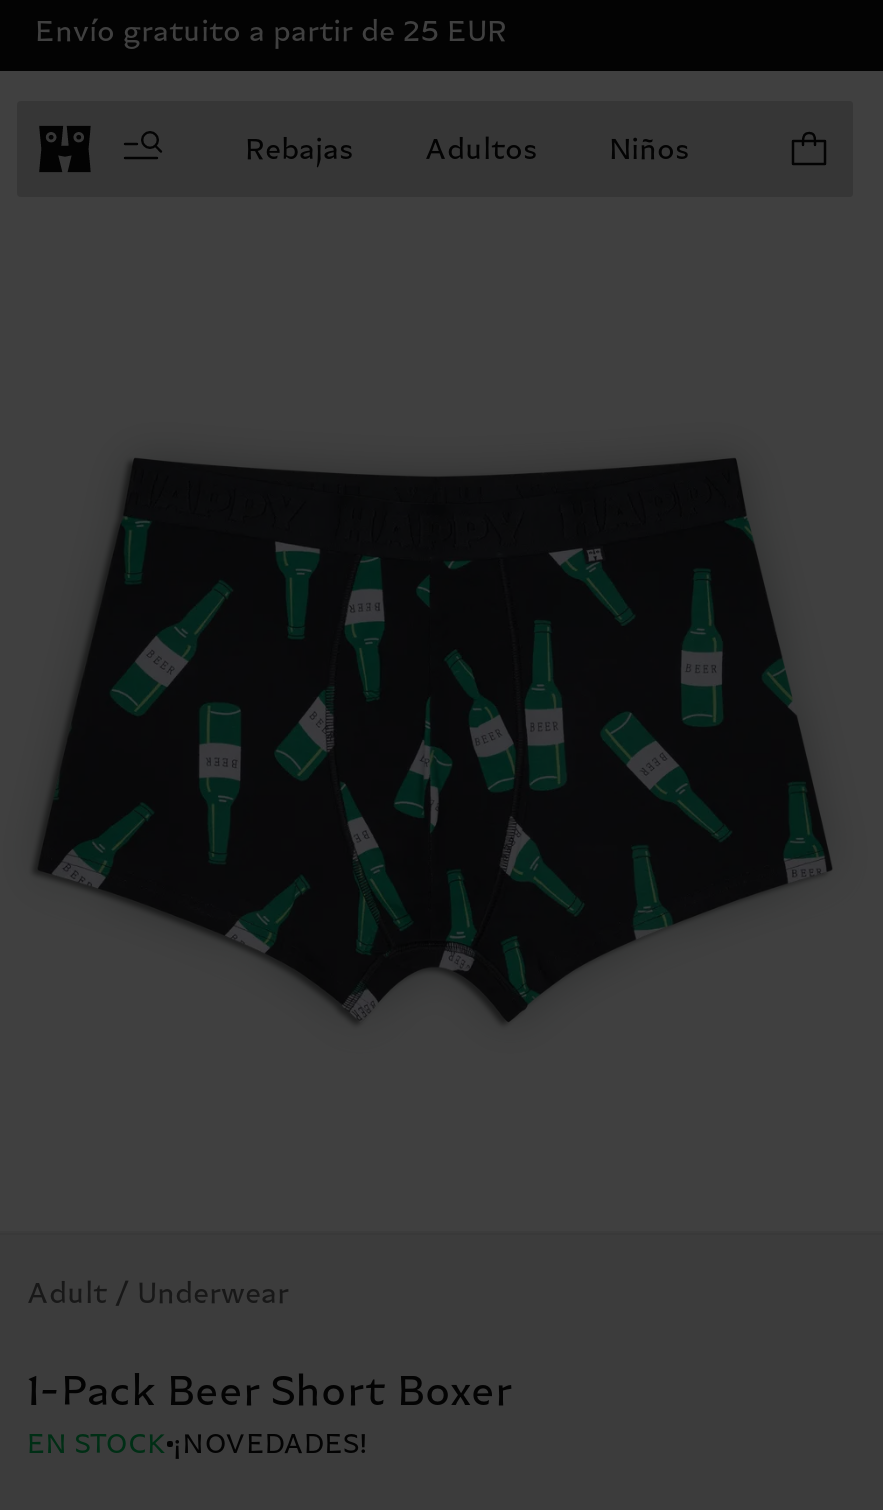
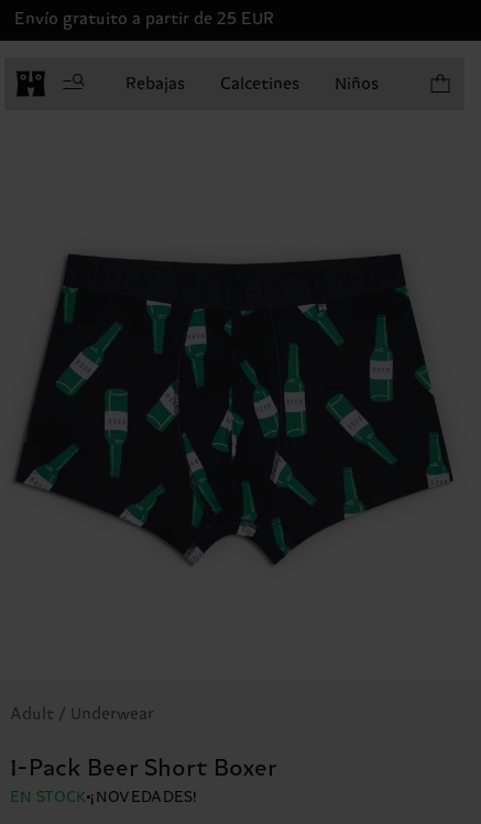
- Adultos
+ Calcetines
